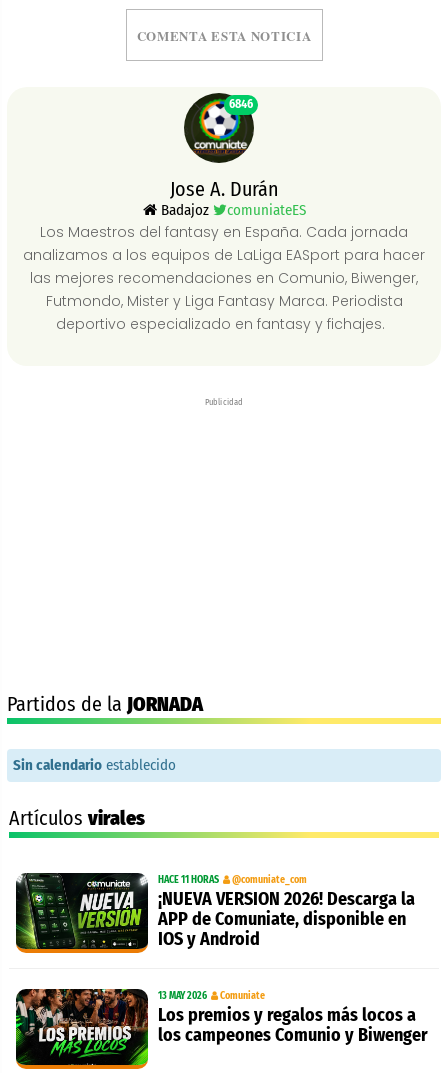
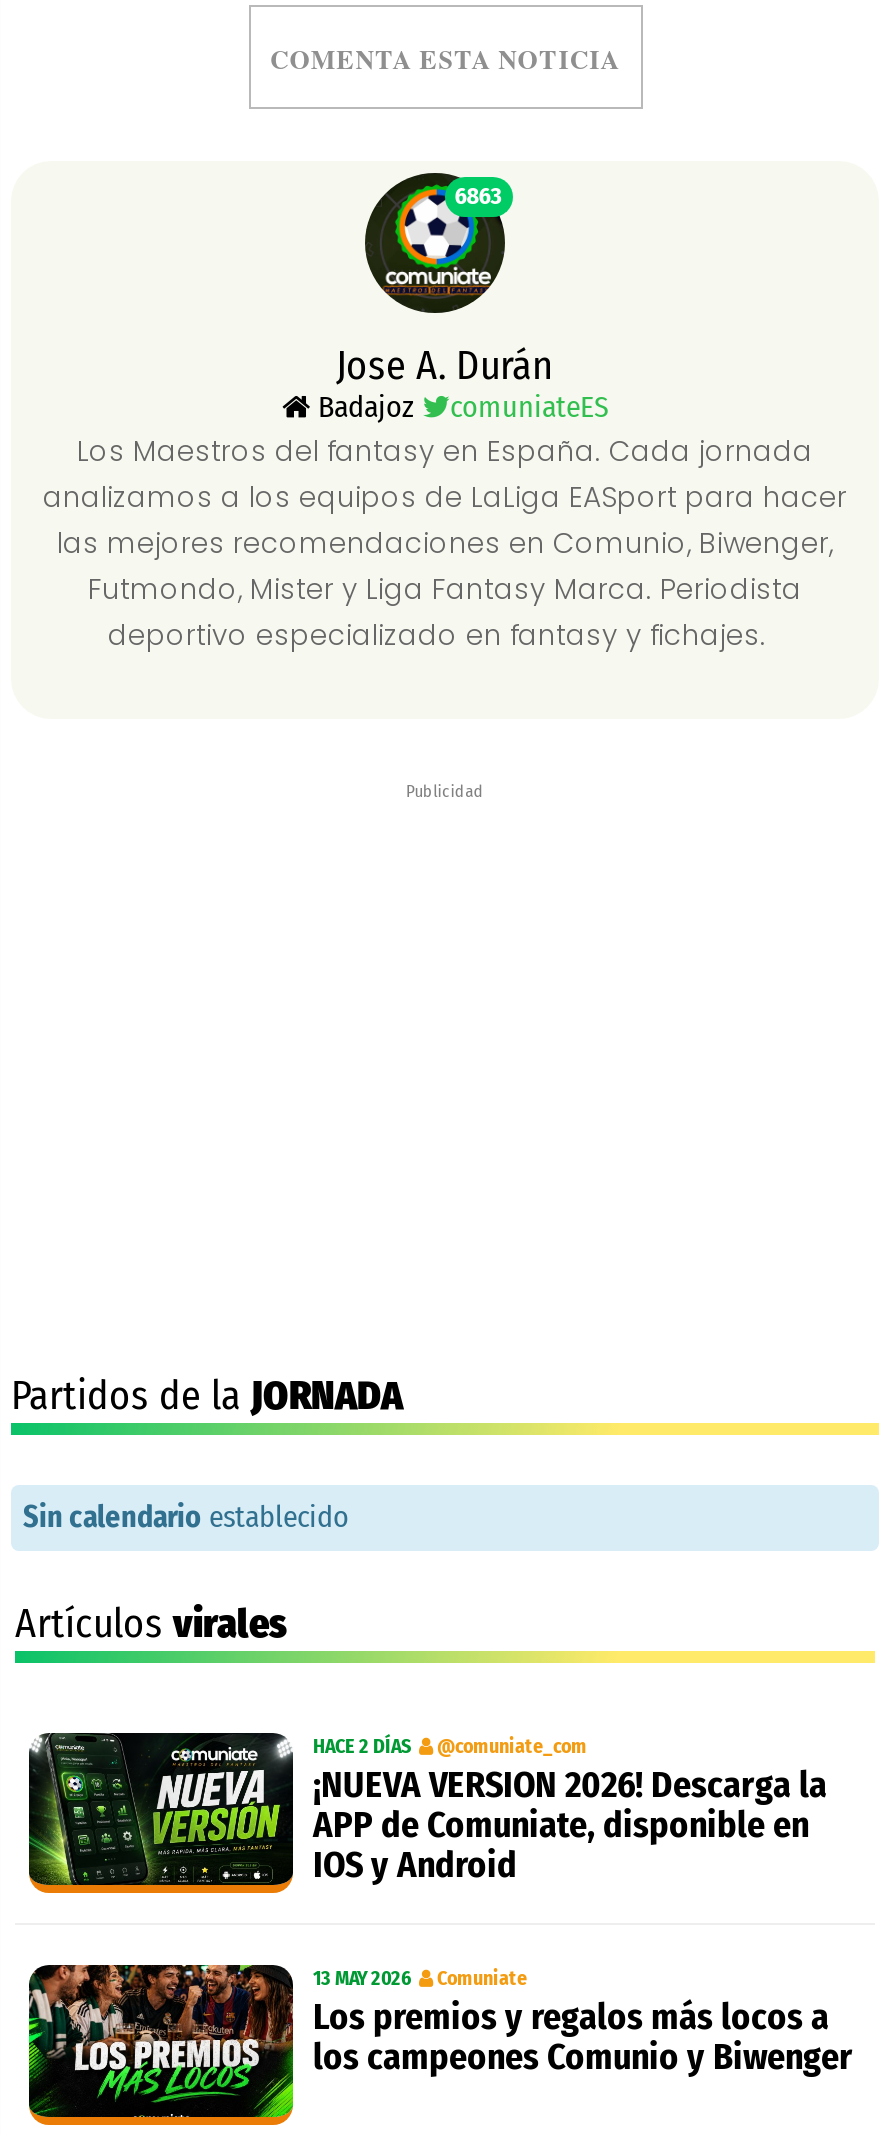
- 6846
+ 6863

- HACE 11 HORAS @comuniate_com
+ HACE 2 DÍAS @comuniate_com
